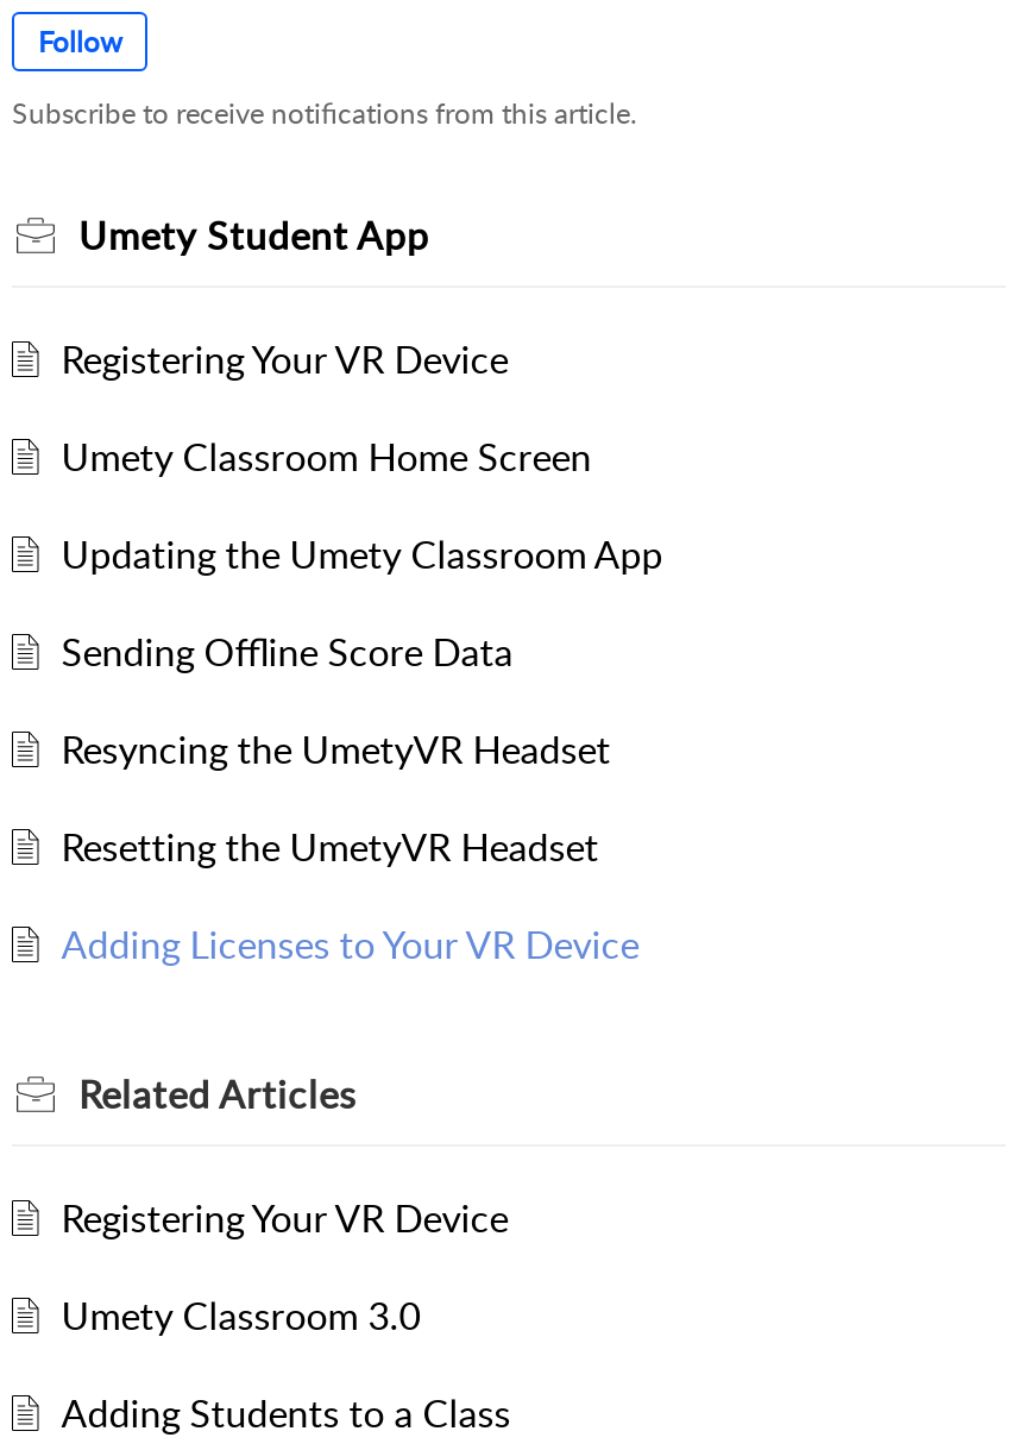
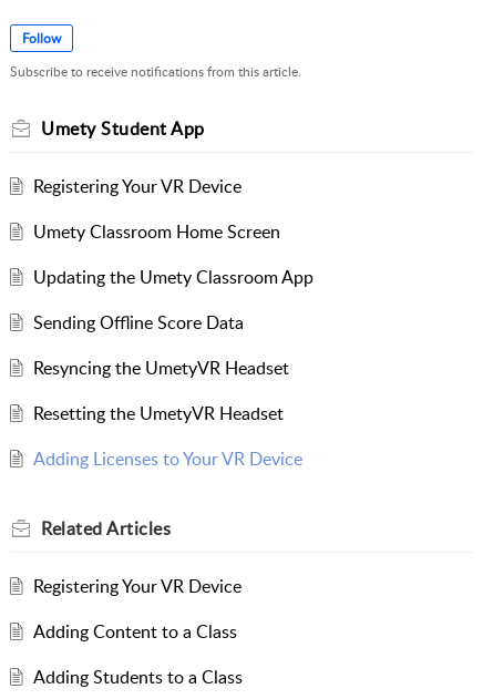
- Umety Classroom 3.0
+ Adding Content to a Class
